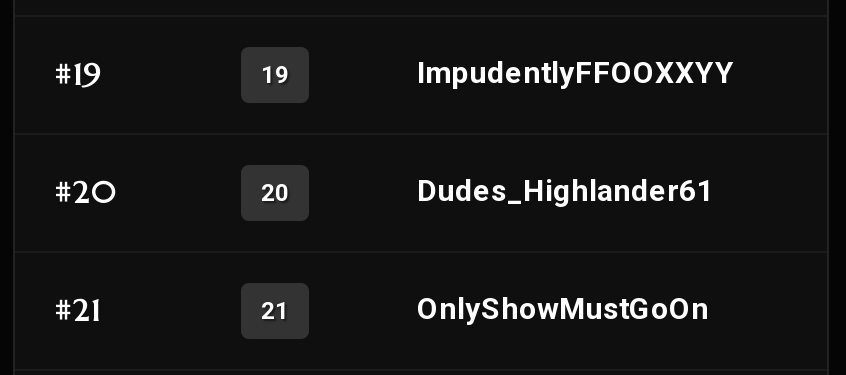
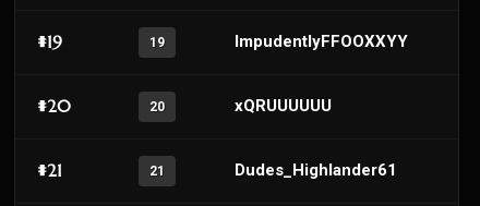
moved down: Dudes_Highlander61

+ xQRUUUUUU

- OnlyShowMustGoOn
